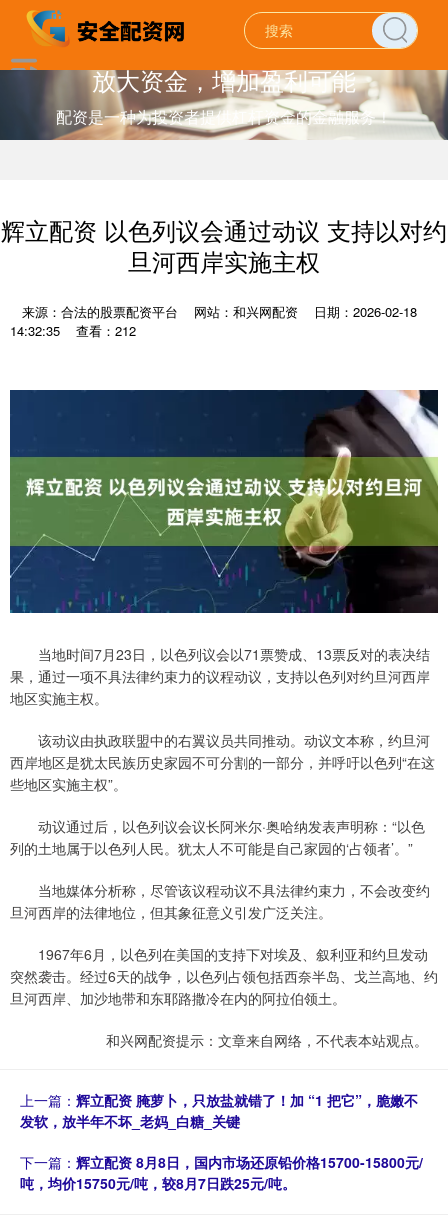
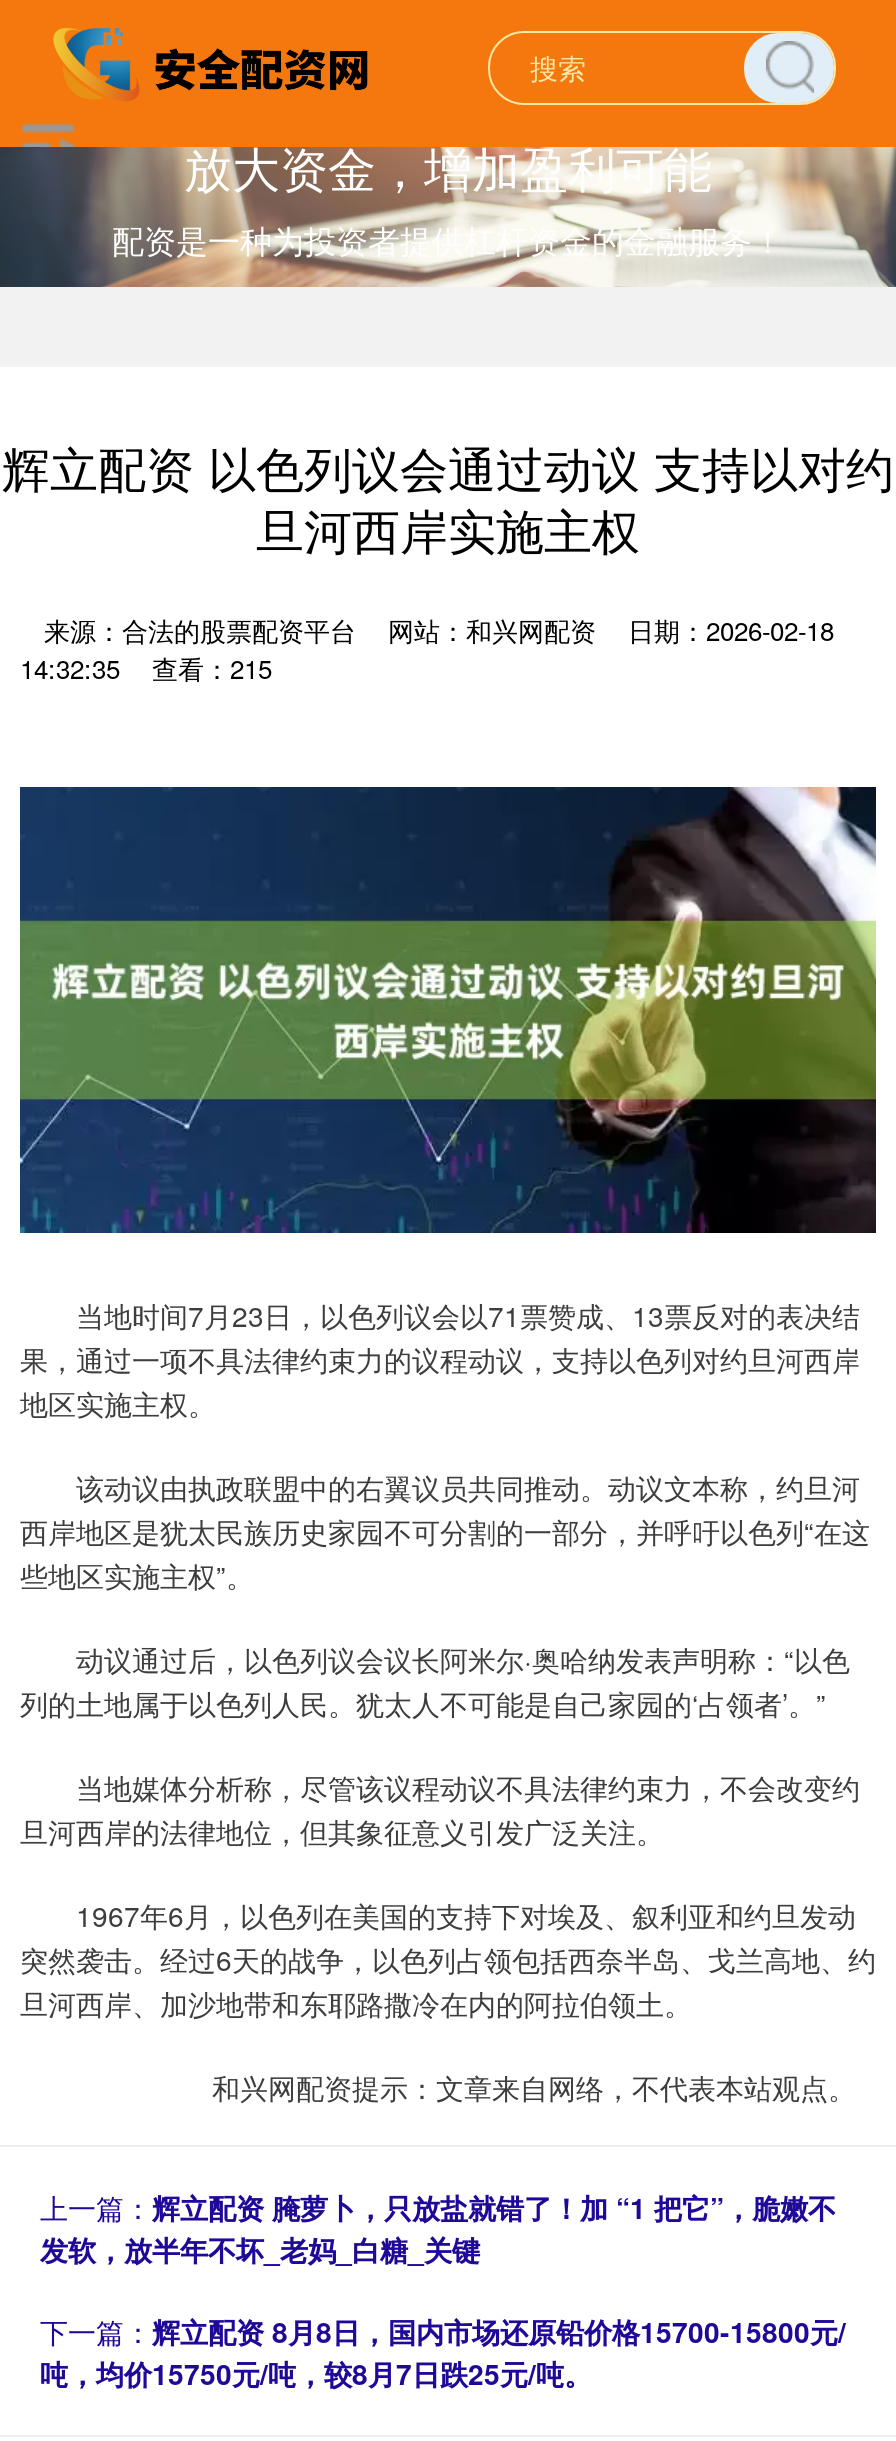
- 14:32:35 查看：212
+ 14:32:35 查看：215
